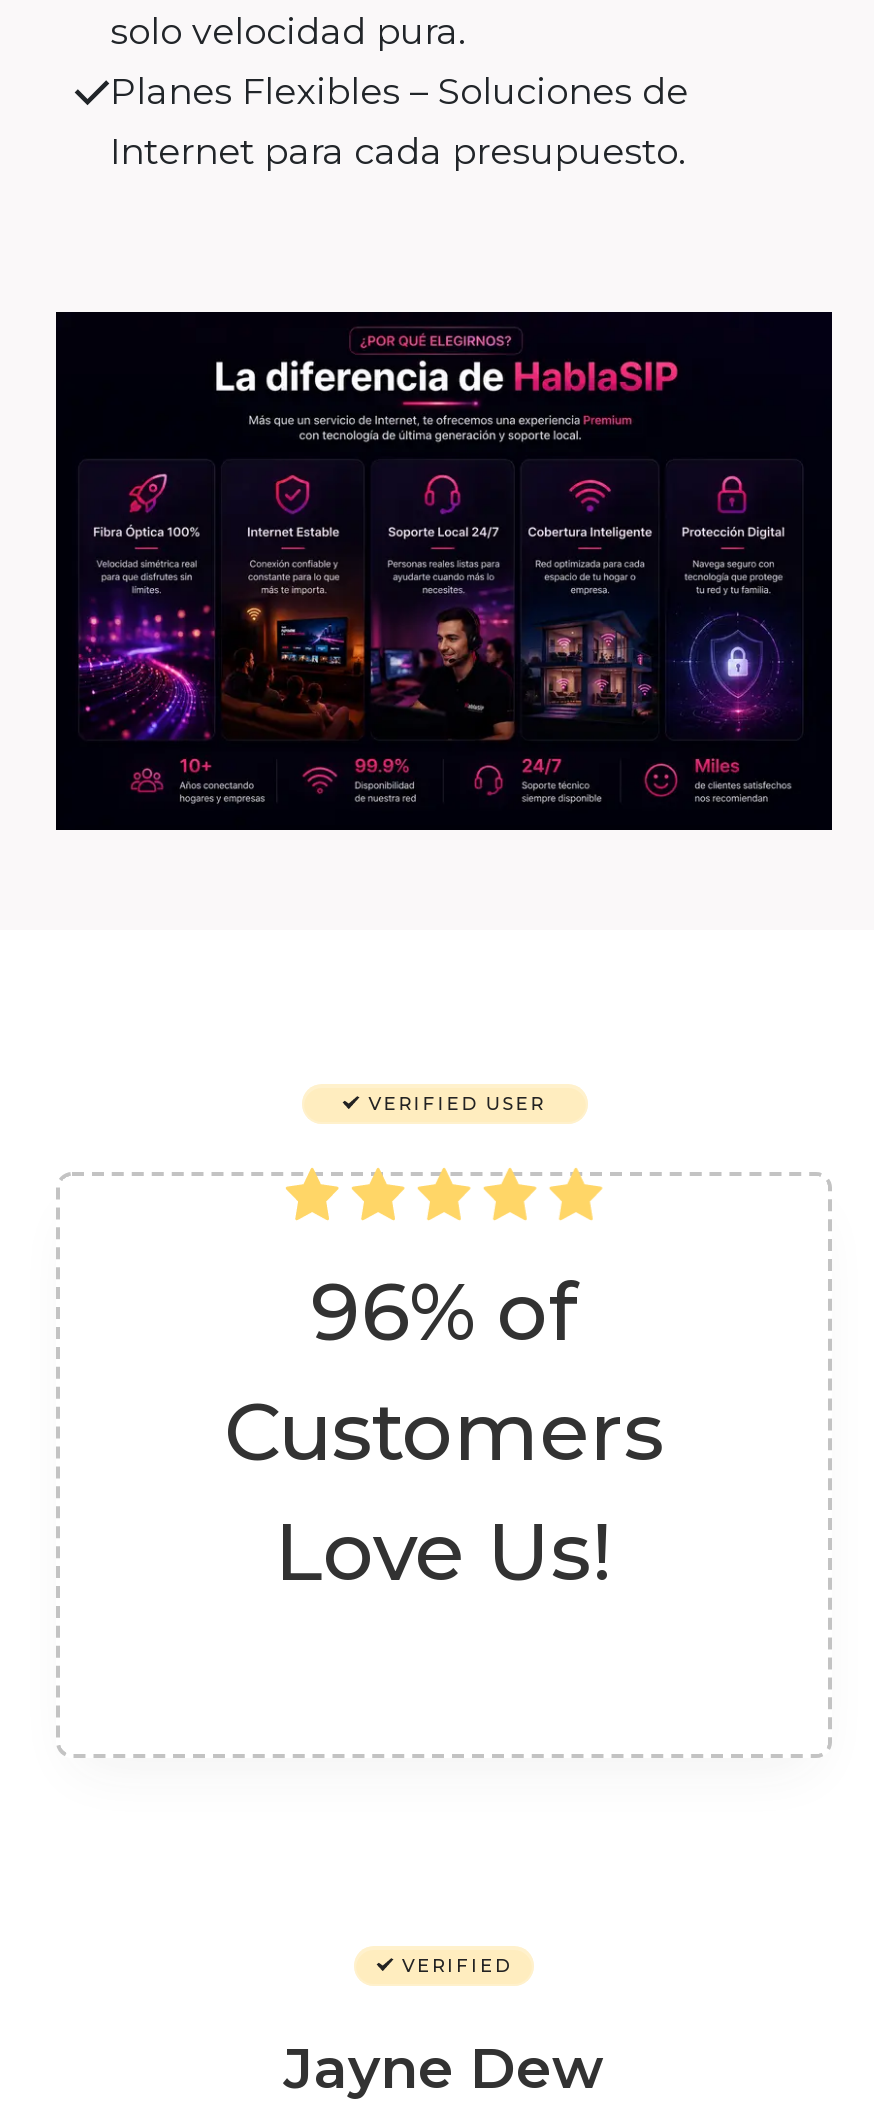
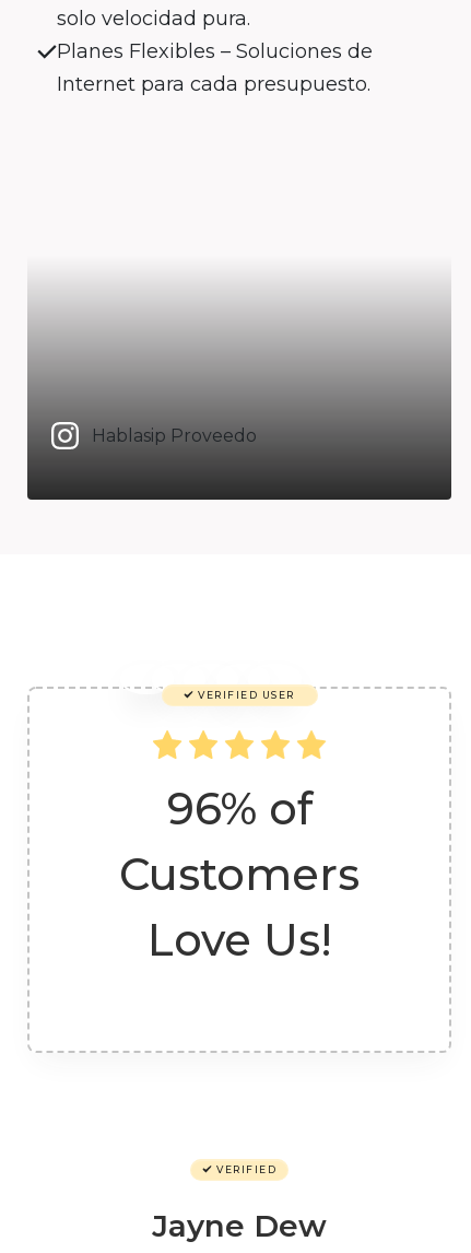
+ Hablasip Proveedo

- [image]
+ [image]
